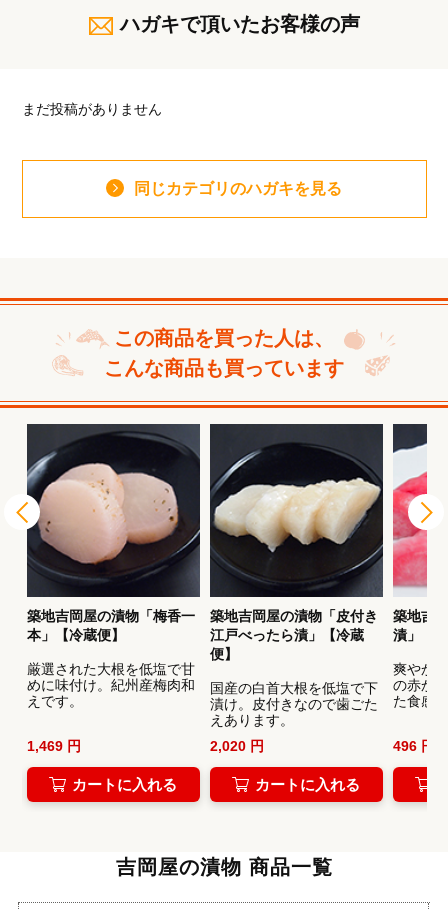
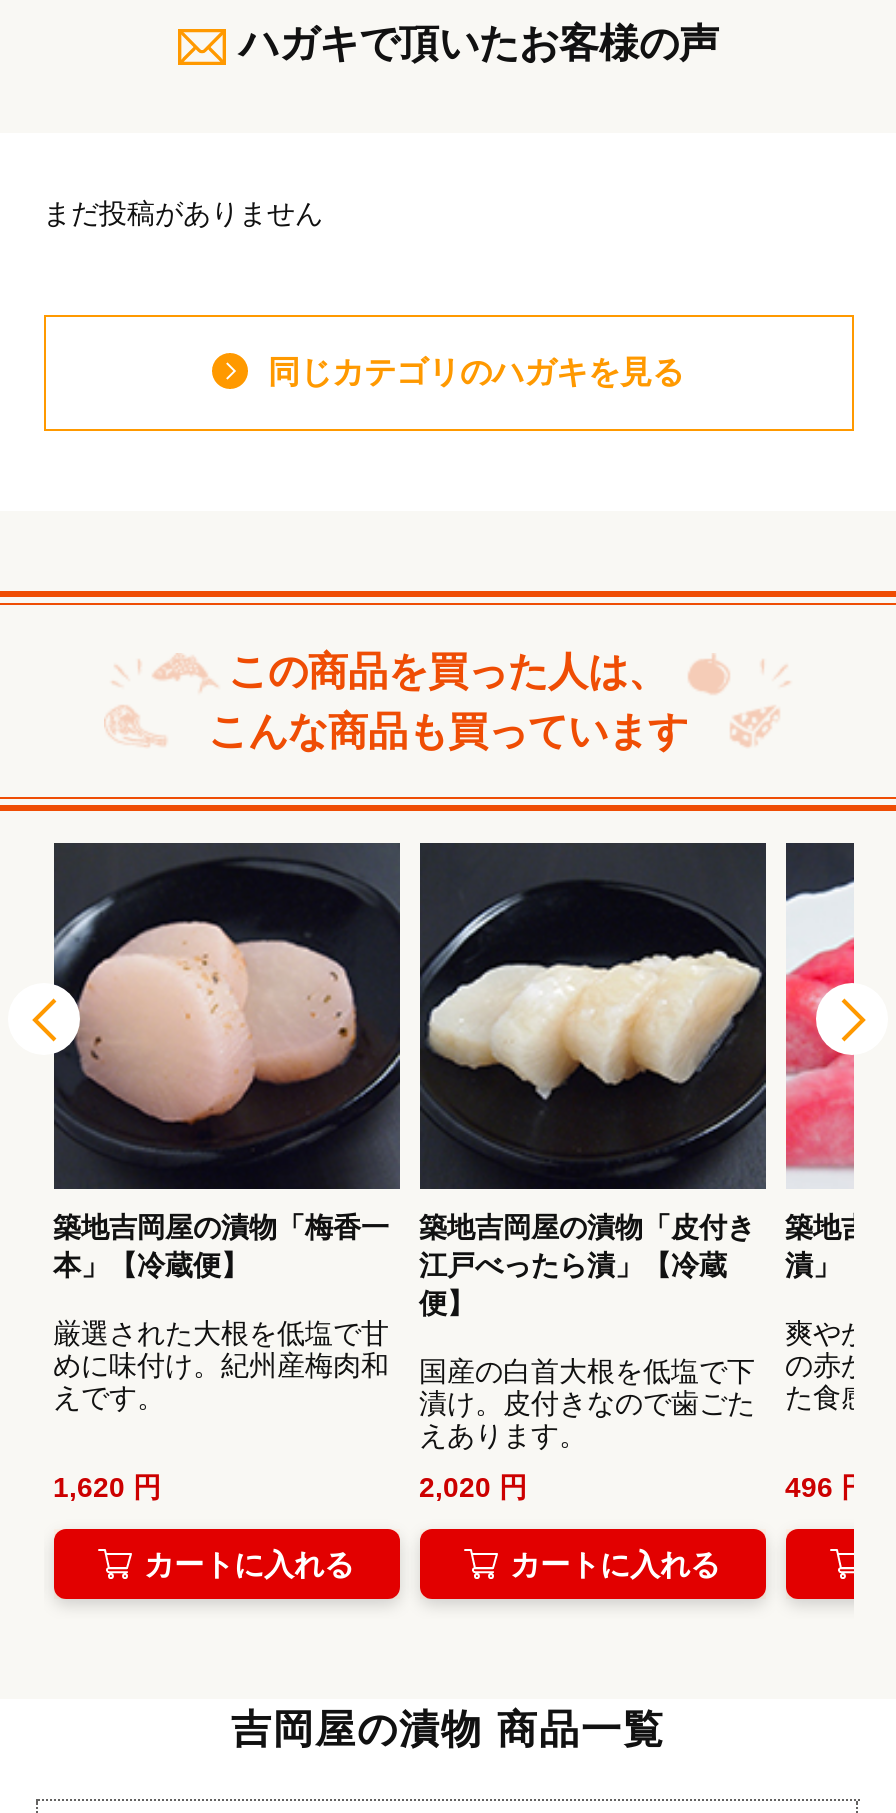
- 1,469 円
+ 1,620 円
